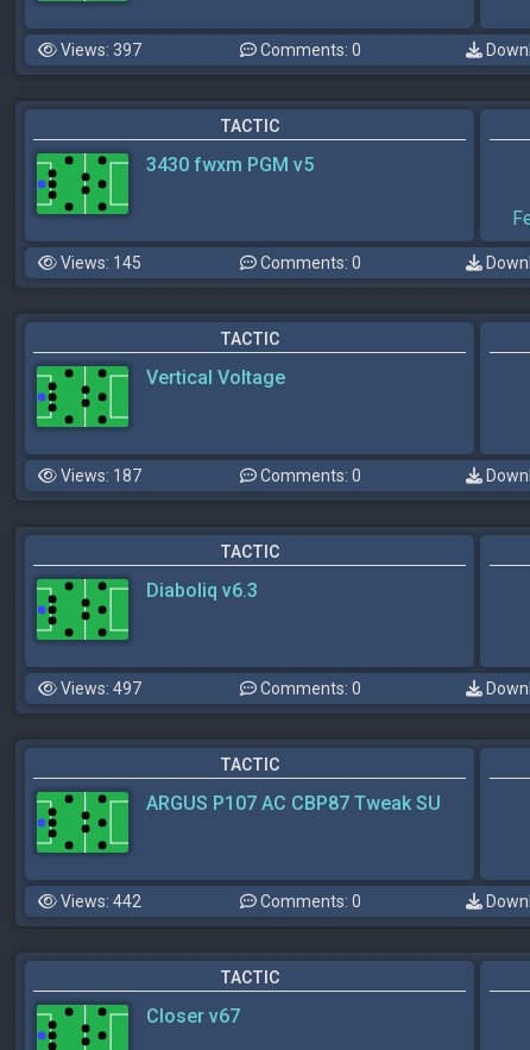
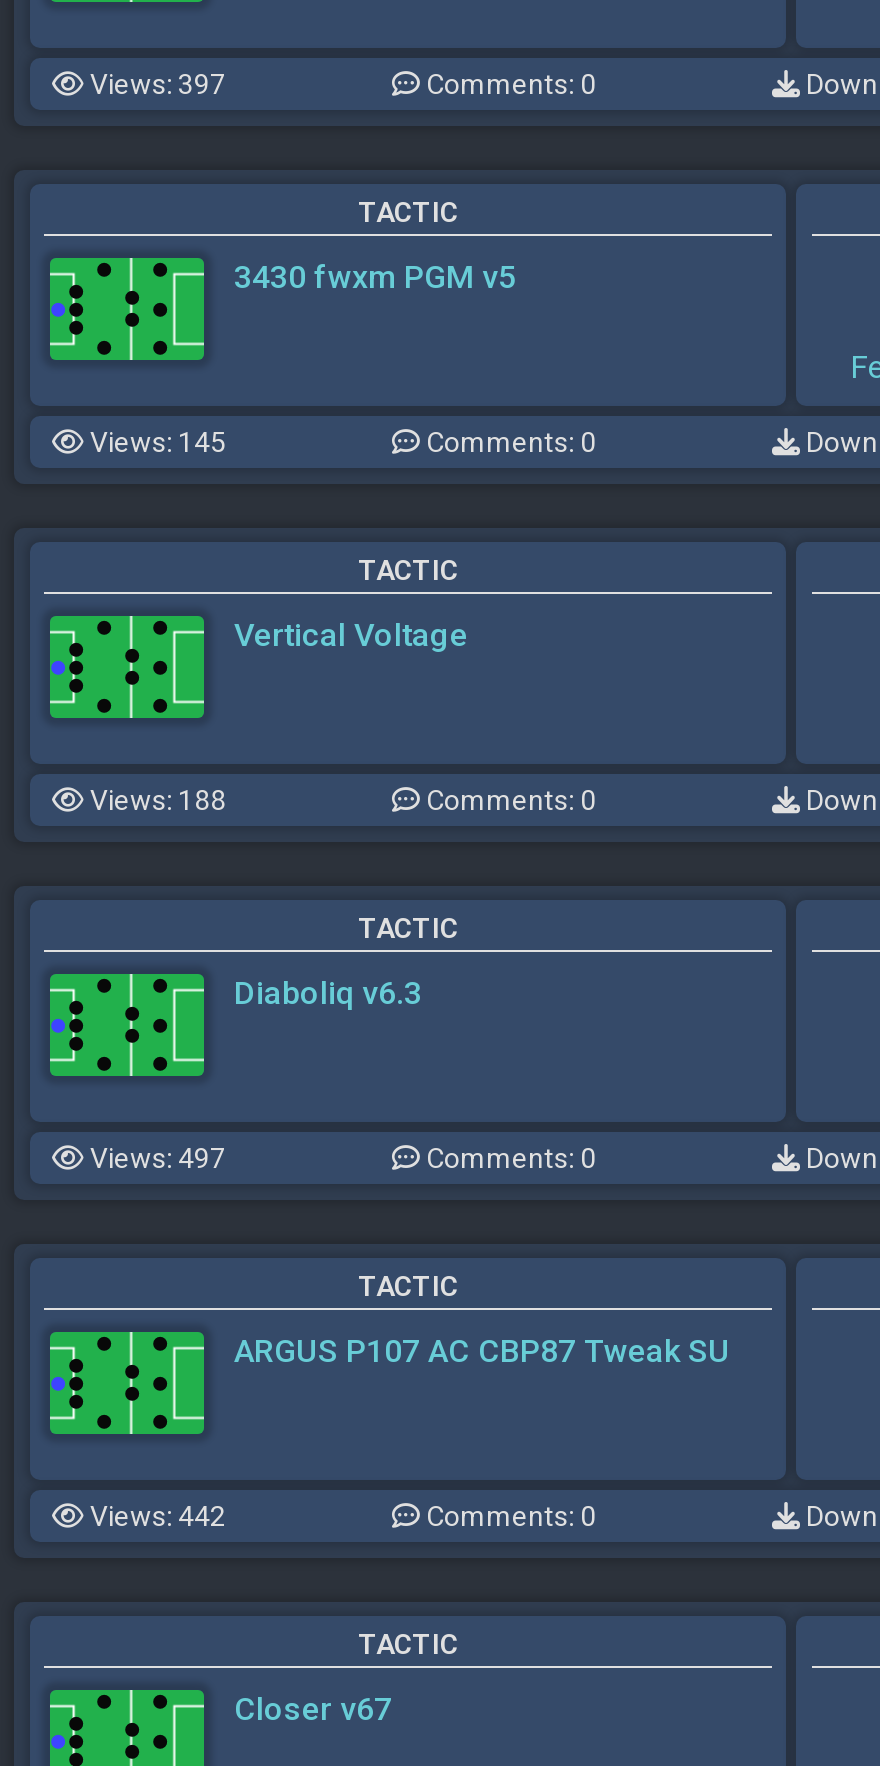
- Views: 187
+ Views: 188
